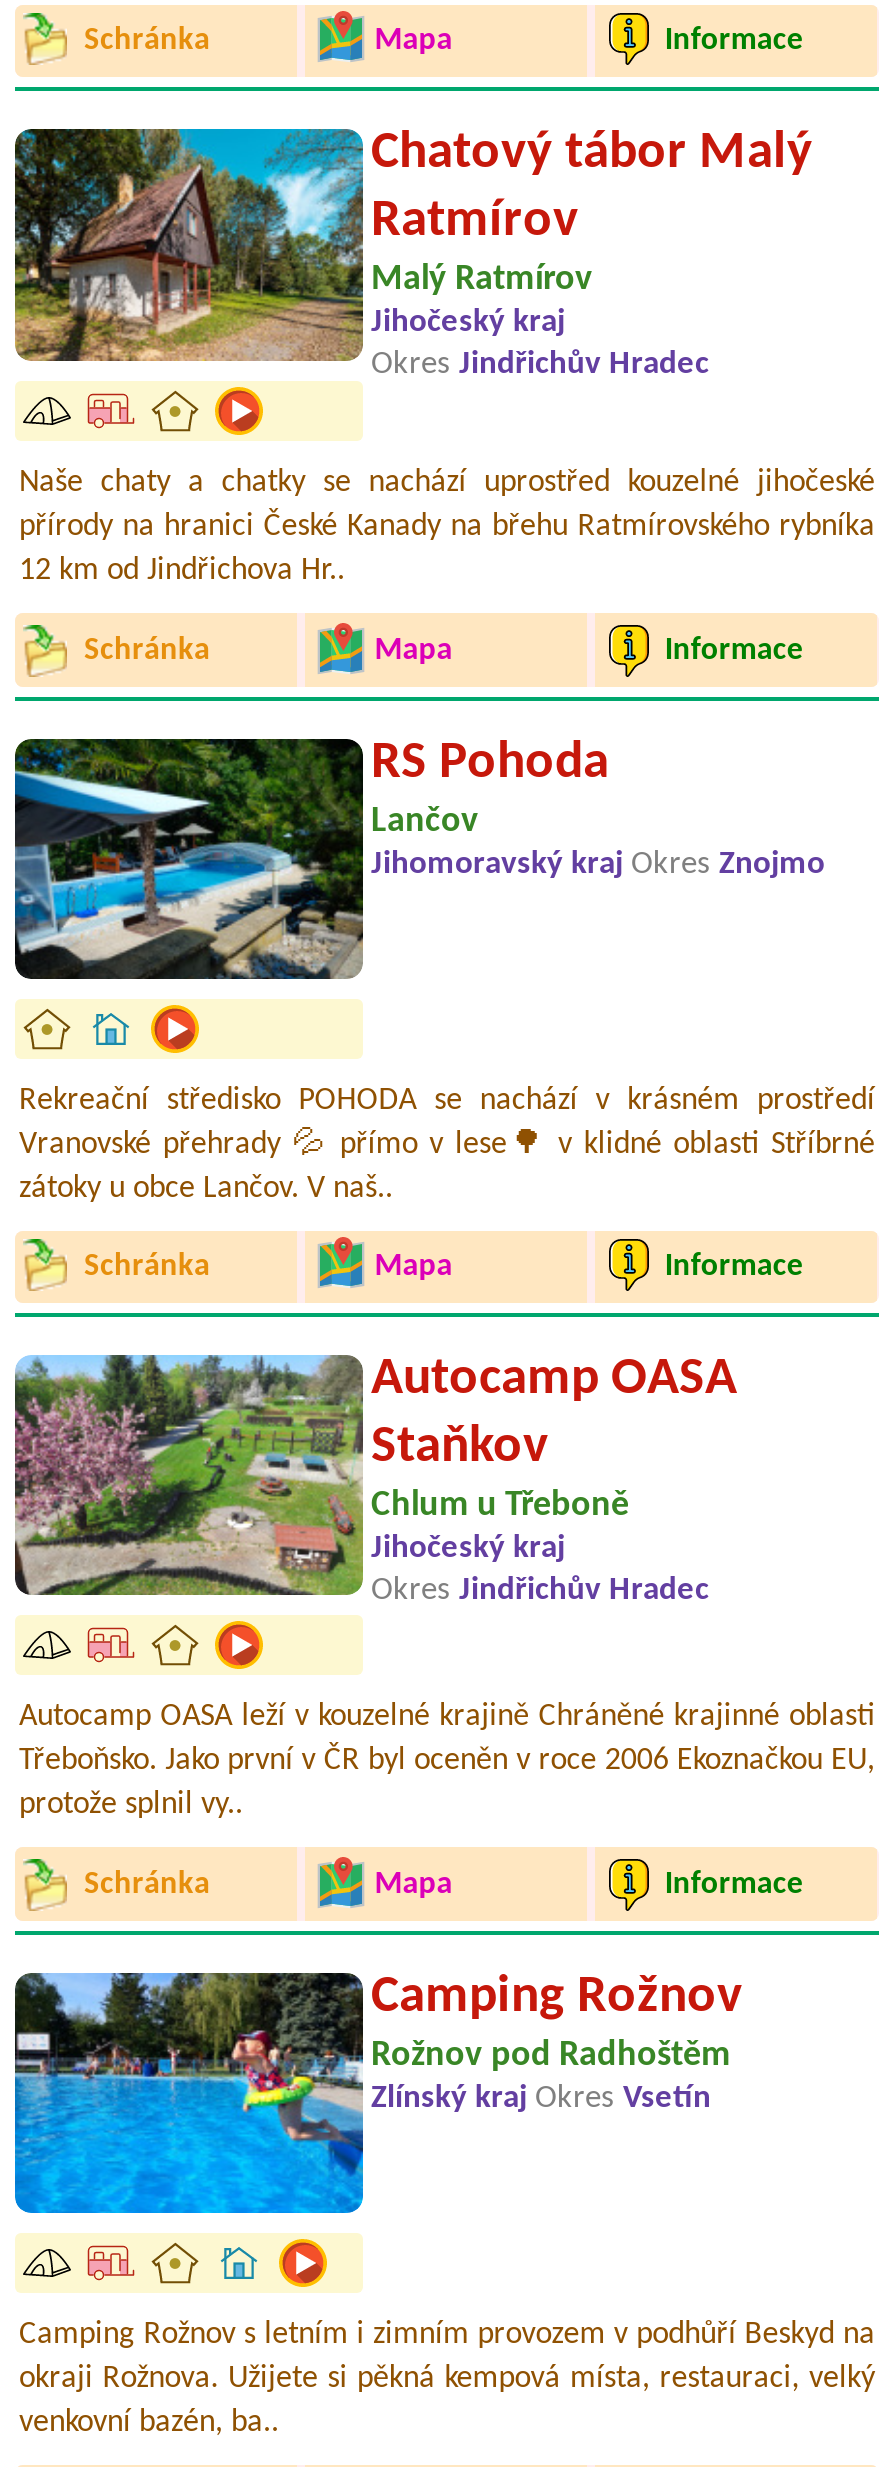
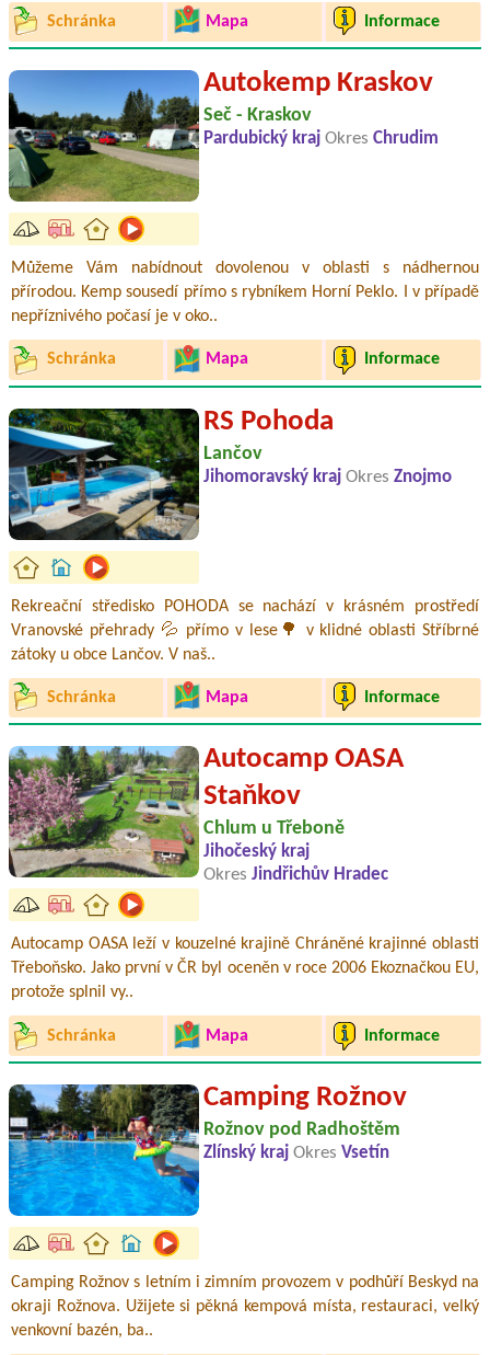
- [image]
- Chatový tábor Malý
- Ratmírov
- Malý Ratmírov
- Jihočeský kraj
- Okres Jindřichův Hradec
+ [image]
+ Autokemp Kraskov
+ Seč - Kraskov
+ Pardubický kraj Okres Chrudim

- Naše chaty a chatky se nachází uprostřed kouzelné jihočeské
- přírody na hranici České Kanady na břehu Ratmírovského rybníka
- 12 km od Jindřichova Hr..
+ Můžeme Vám nabídnout dovolenou v oblasti s nádhernou
+ přírodou. Kemp sousedí přímo s rybníkem Horní Peklo. I v případě
+ nepříznivého počasí je v oko..
